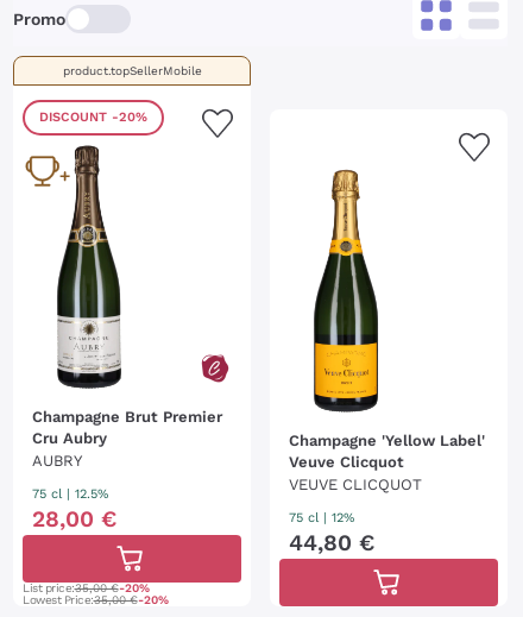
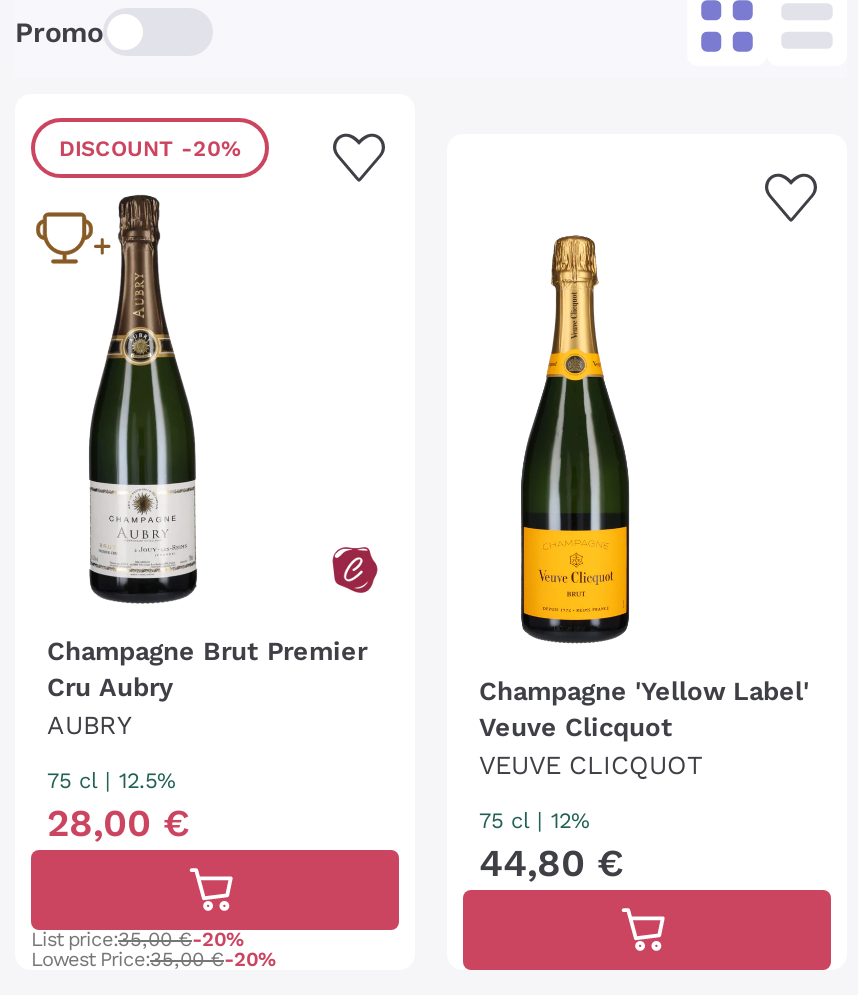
- product.topSellerMobile
